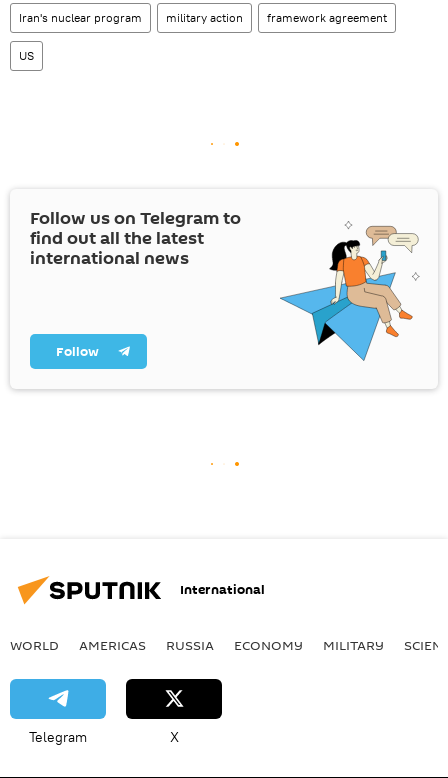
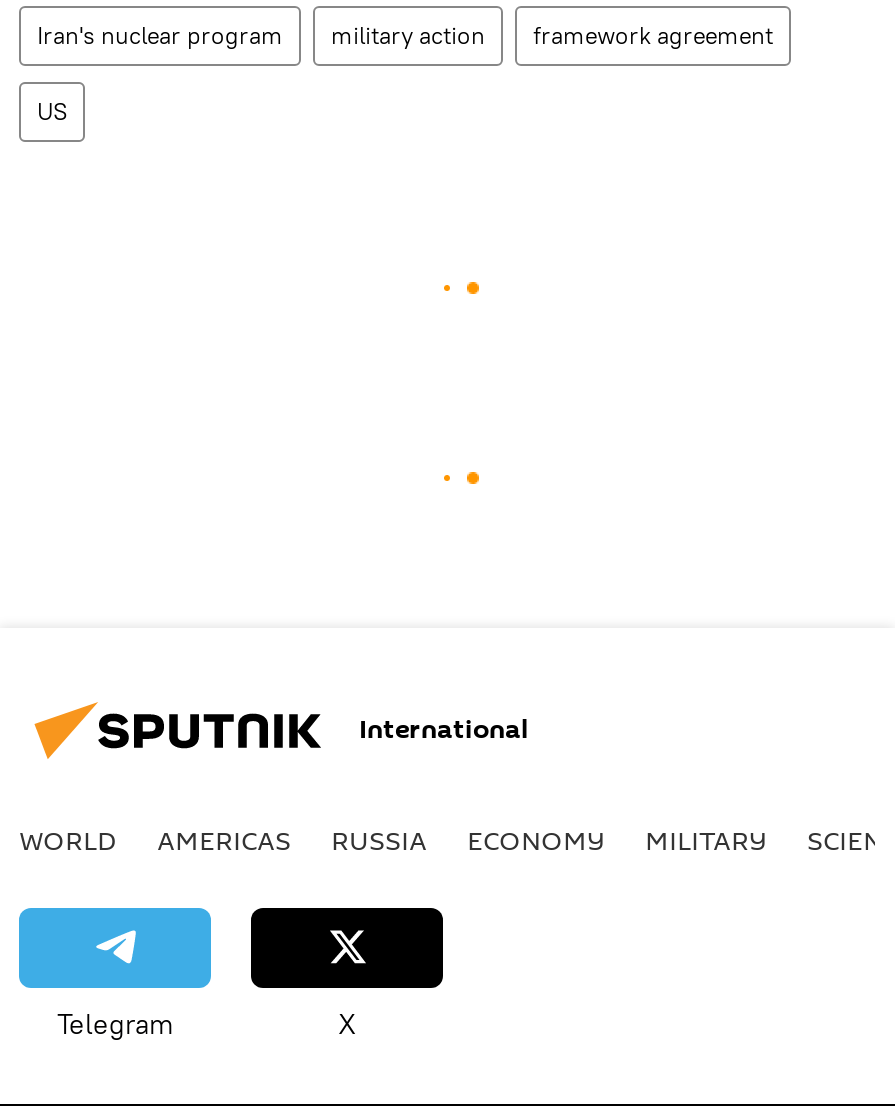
- [image]
- Follow us on Telegram to
- find out all the latest
- international news

- Follow
